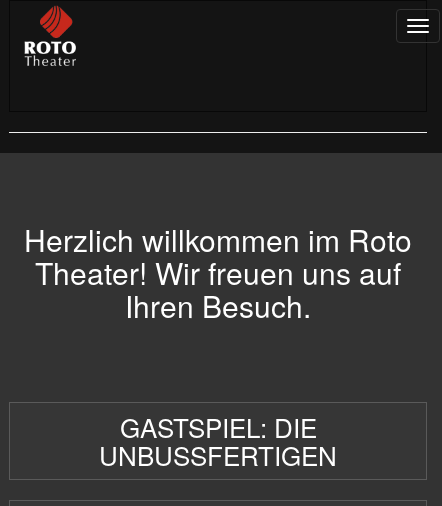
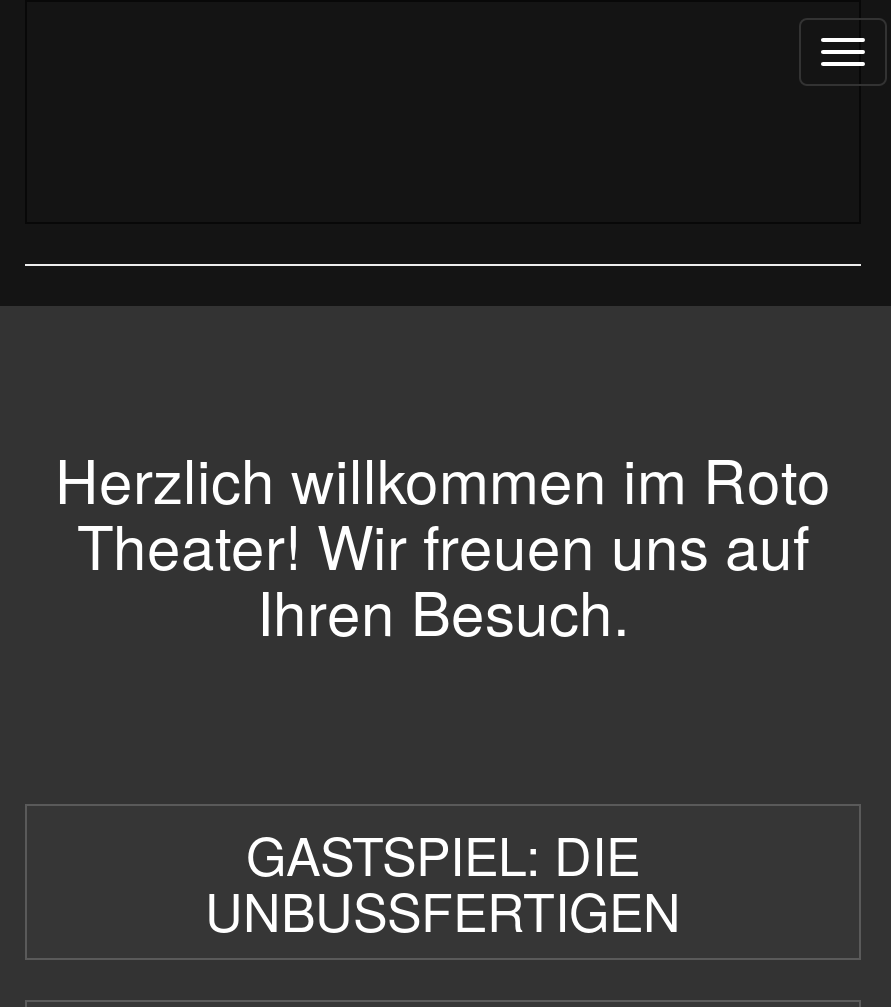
- [image]
